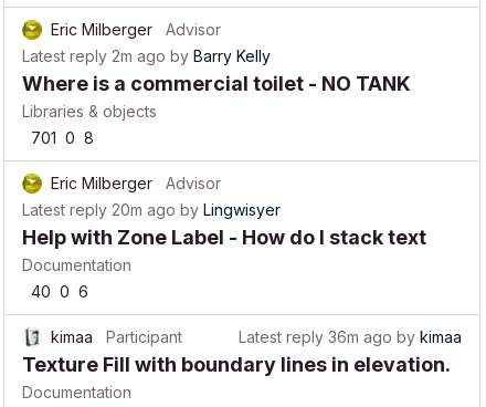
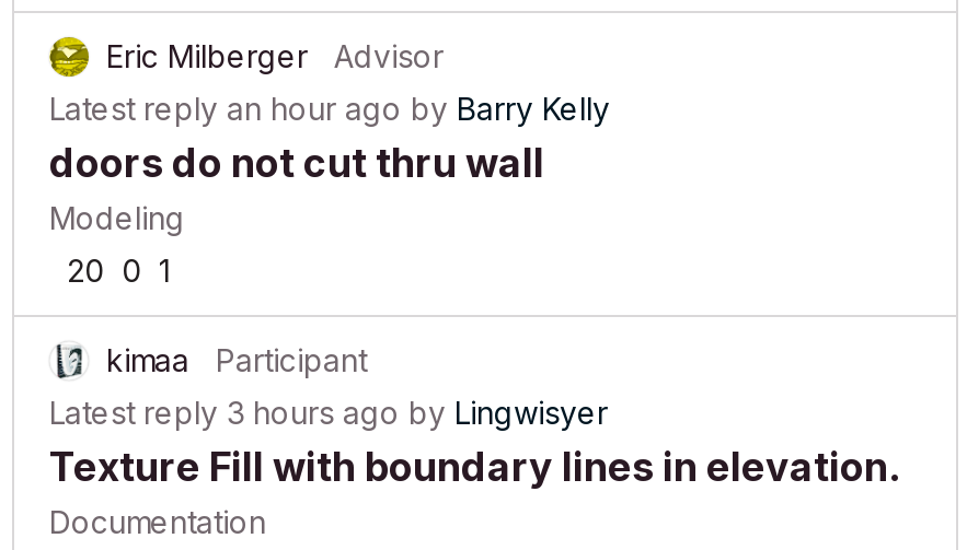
- Latest reply 2m ago by Barry Kelly
- Where is a commercial toilet - NO TANK
- Libraries & objects
- 701 0 8
- Eric Milberger
- Advisor
- Latest reply 20m ago by Lingwisyer
- Help with Zone Label - How do I stack text
- Documentation
- 40 0 6
+ Latest reply an hour ago by Barry Kelly
+ doors do not cut thru wall
+ Modeling
+ 20 0 1

moved up: kimaa | Participant

- Latest reply 36m ago by kimaa
+ Latest reply 3 hours ago by Lingwisyer
